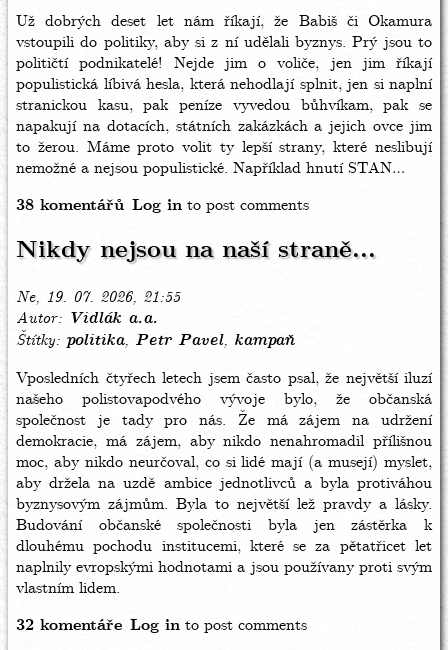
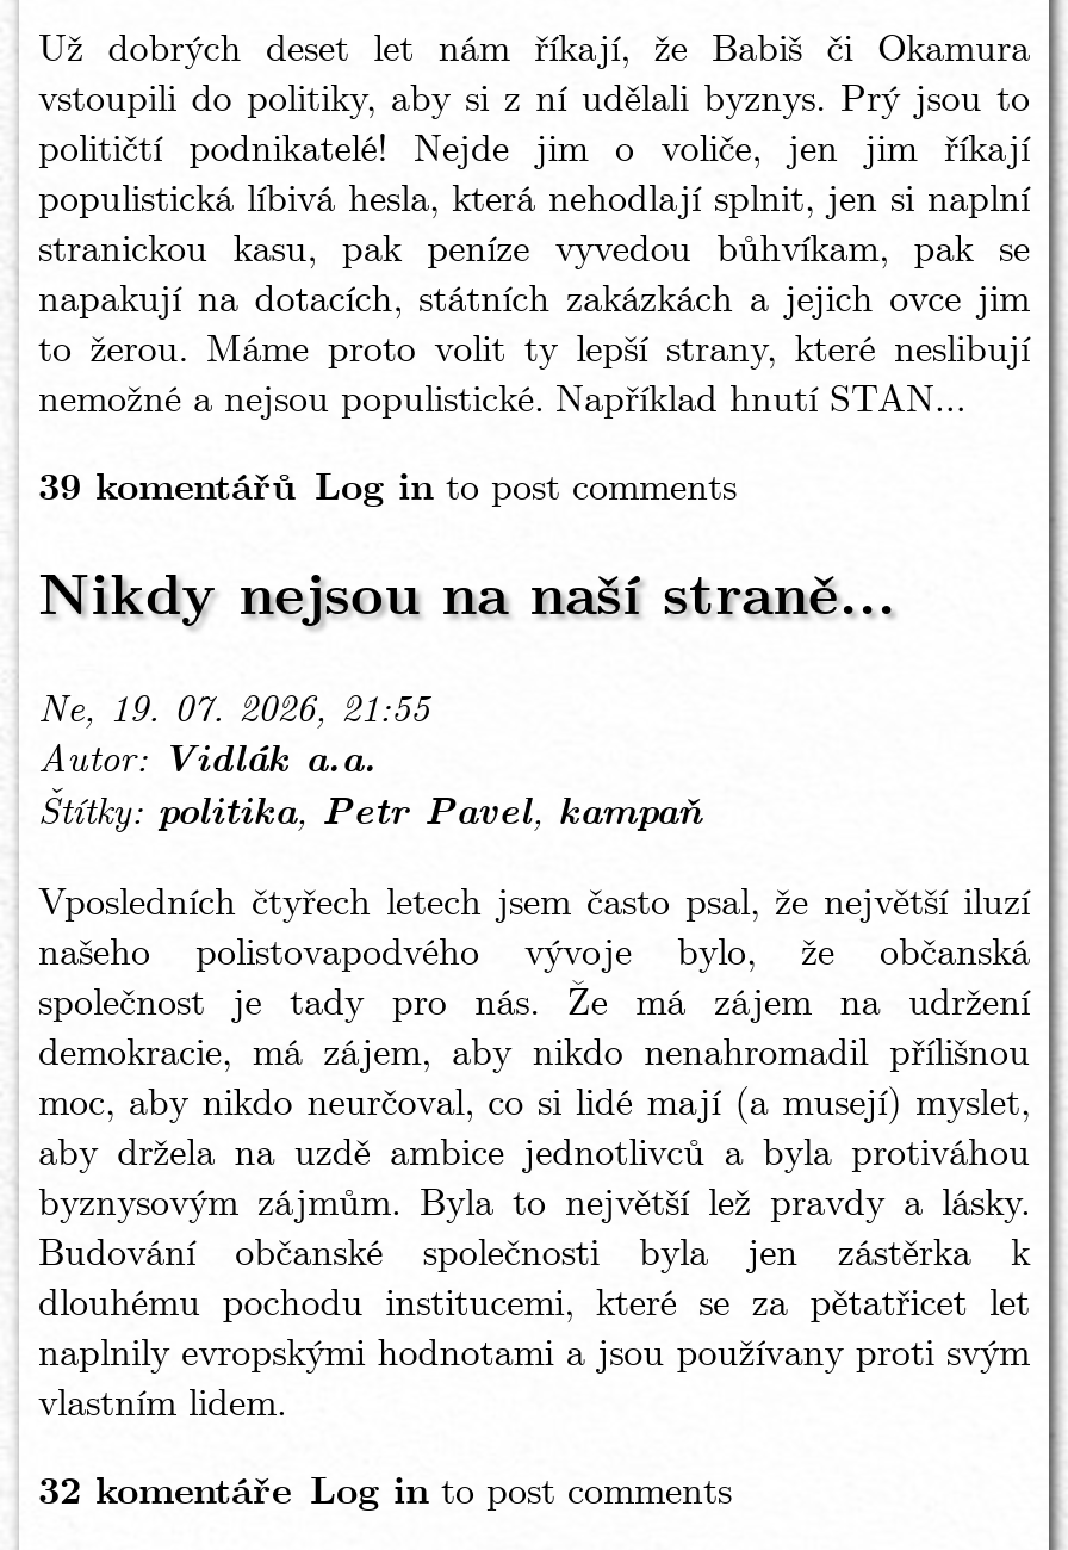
- 38 komentářů Log in to post comments
+ 39 komentářů Log in to post comments
